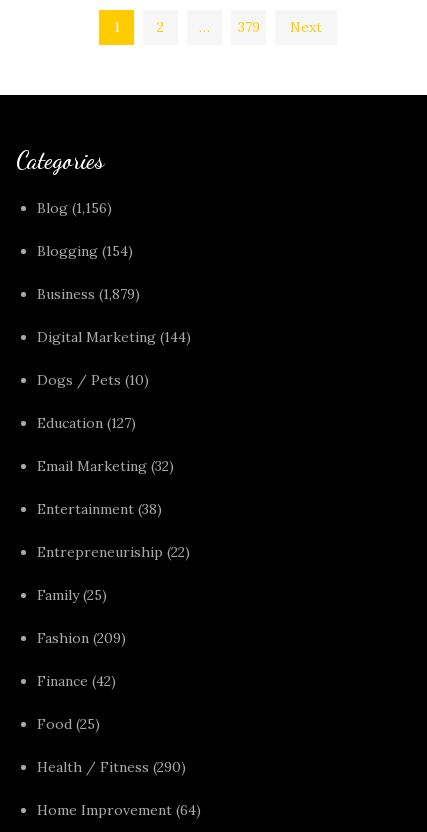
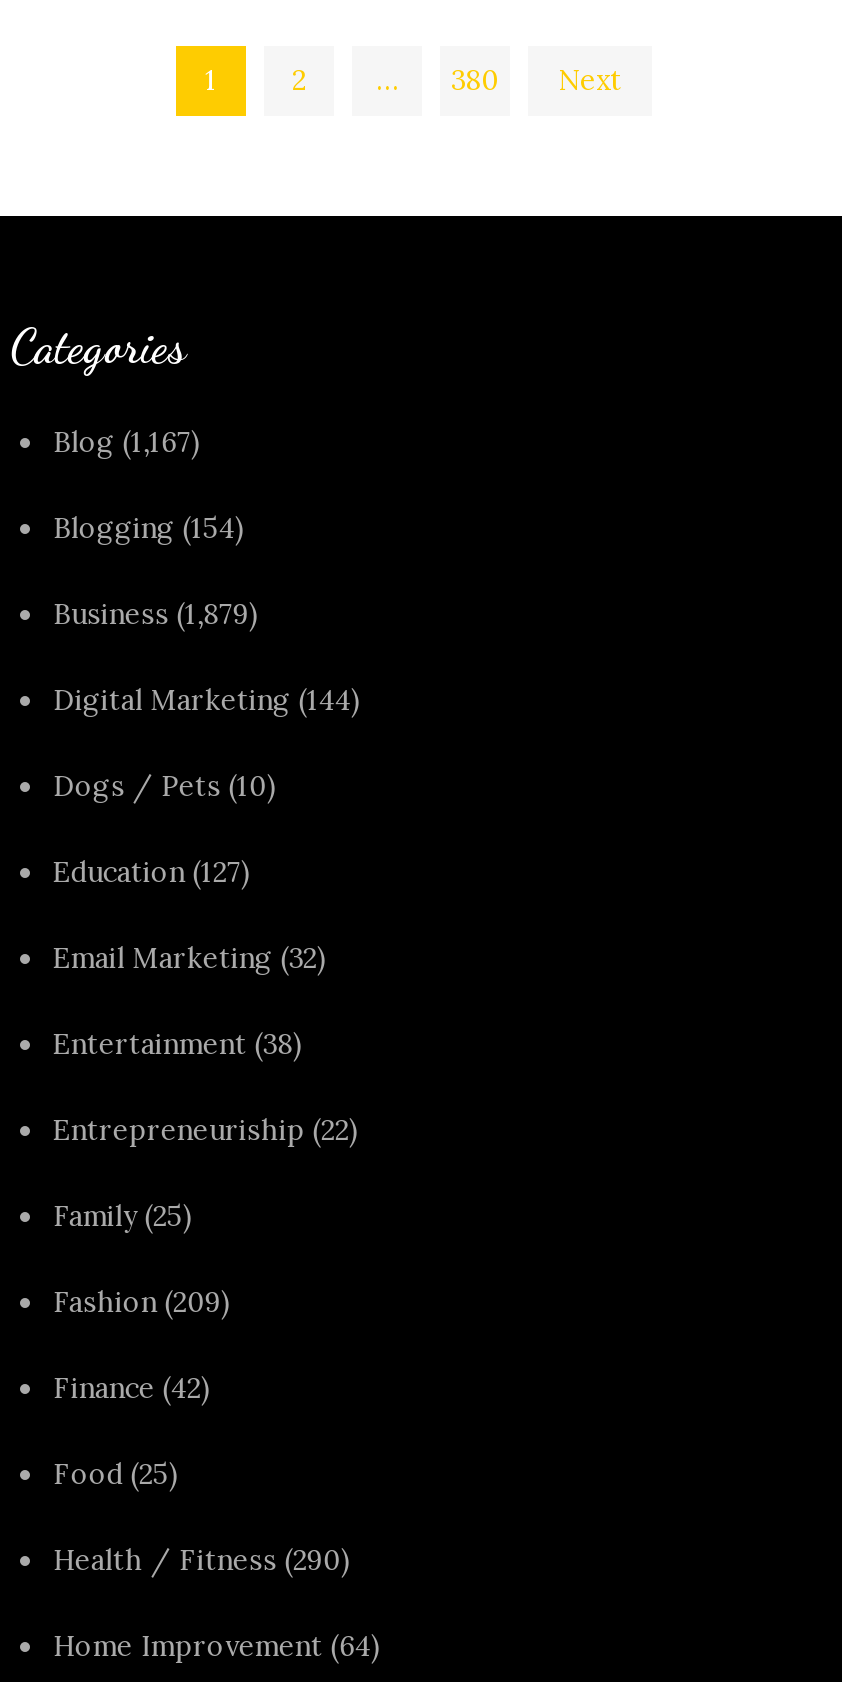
- 379
+ 380

- Blog (1,156)
+ Blog (1,167)
